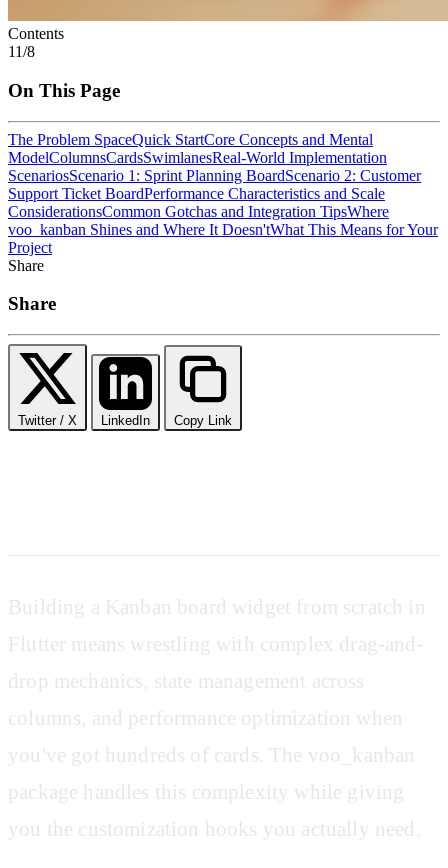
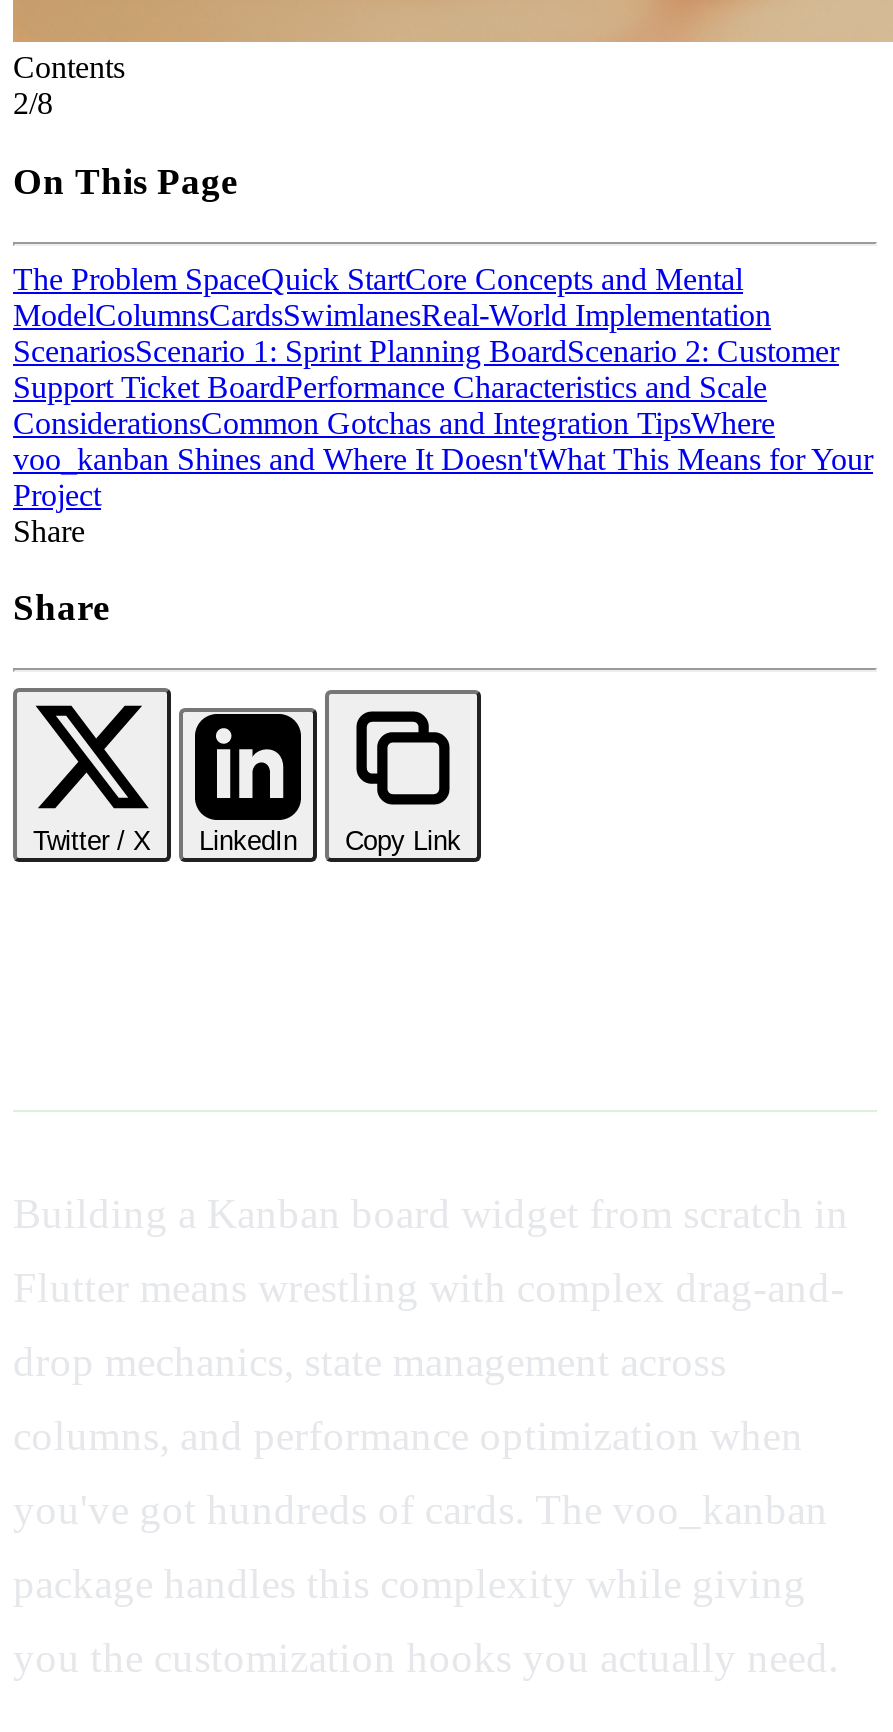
- 11/8
+ 2/8
